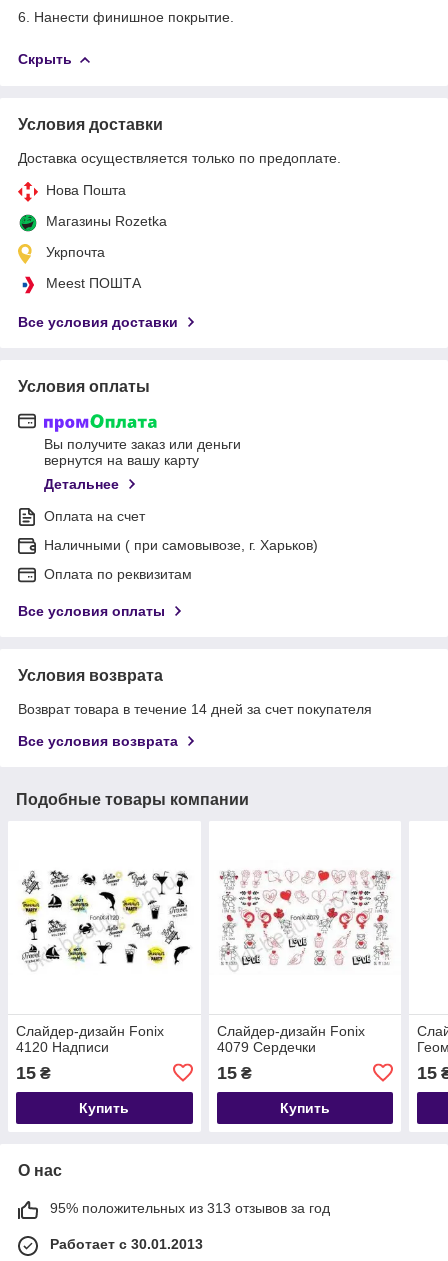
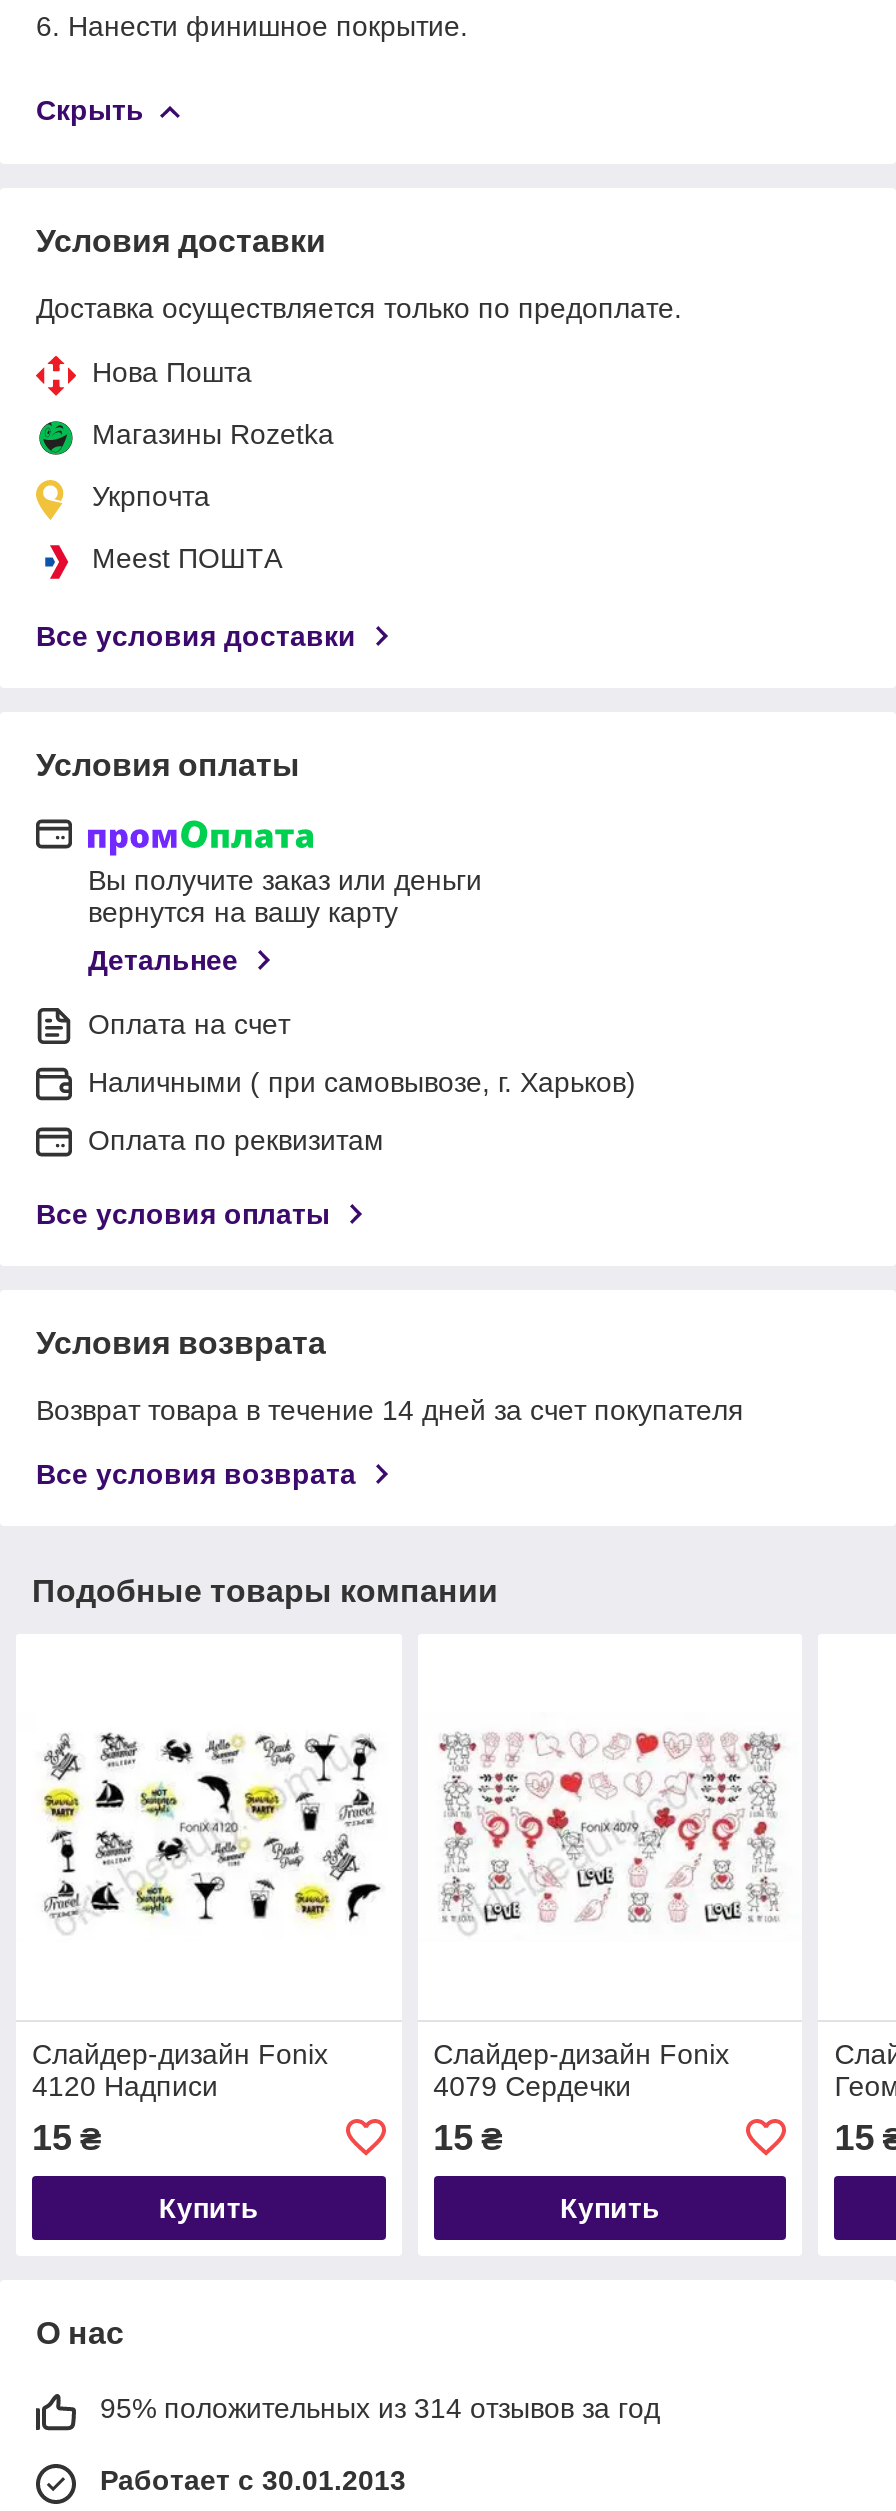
- 95% положительных из 313 отзывов за год
+ 95% положительных из 314 отзывов за год
